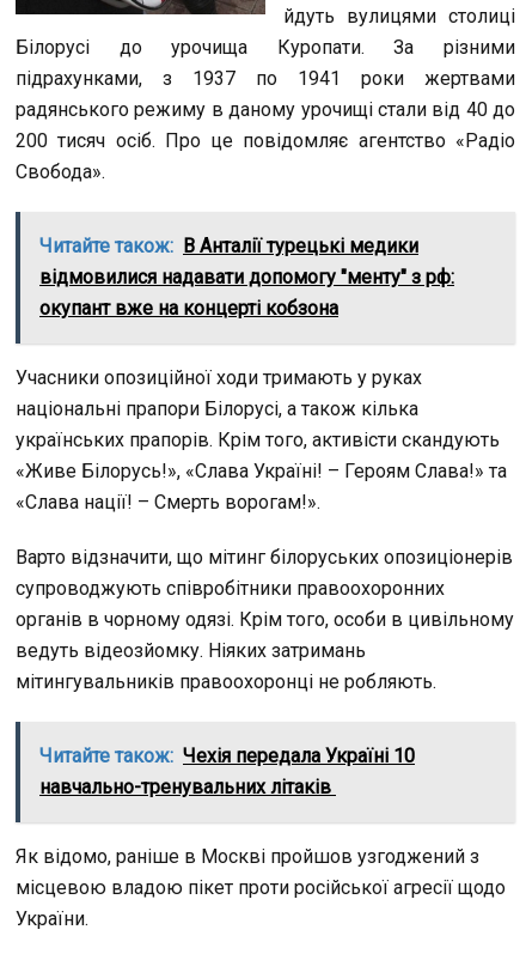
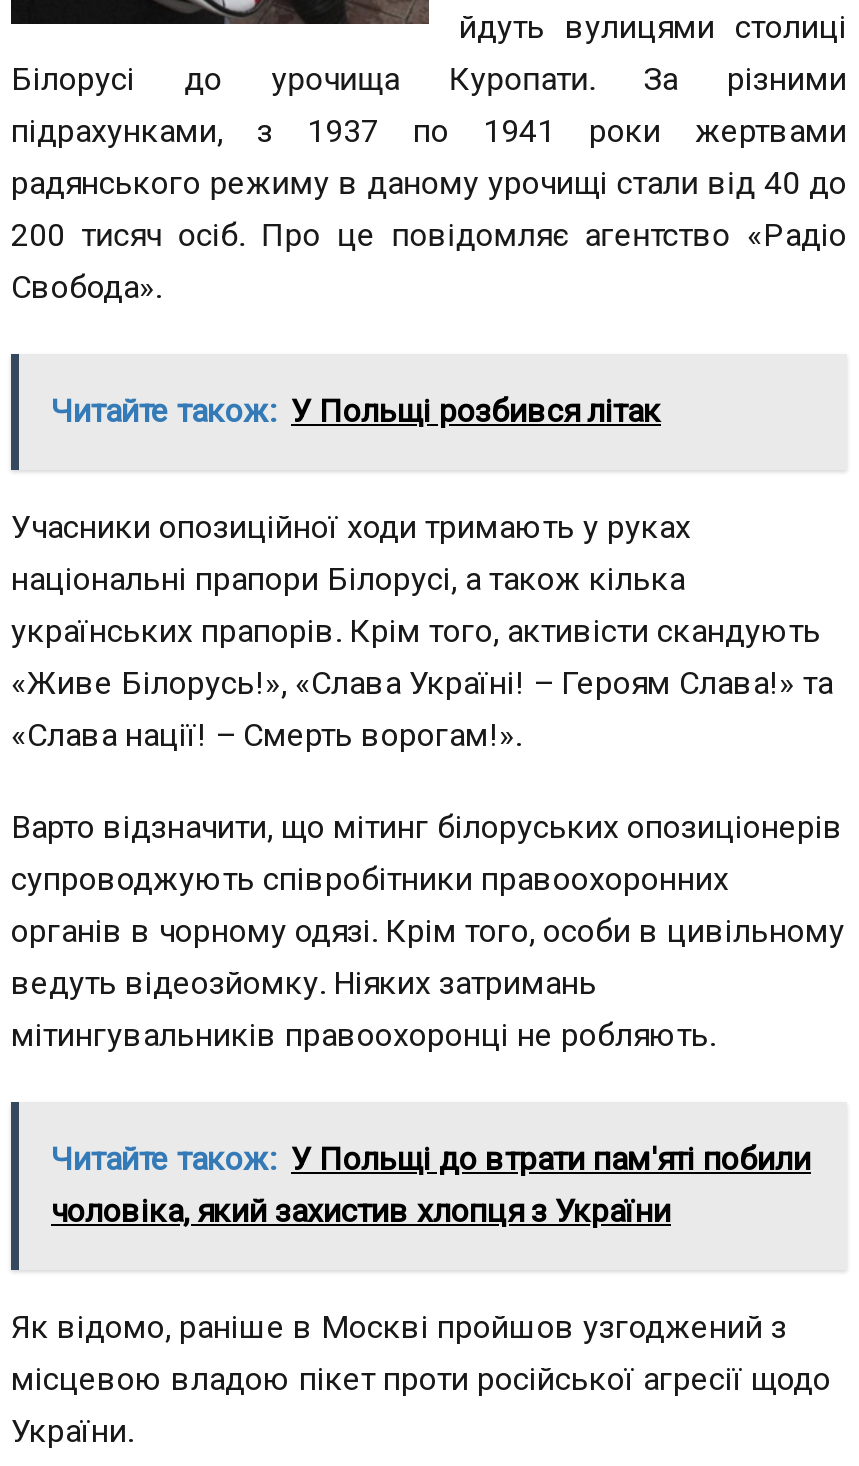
- Читайте також: В Анталії турецькі медики
- відмовилися надавати допомогу "менту" з рф:
- окупант вже на концерті кобзона
+ Читайте також: У Польщі розбився літак

- Читайте також: Чехія передала Україні 10
- навчально-тренувальних літаків
+ Читайте також: У Польщі до втрати пам'яті побили
+ чоловіка, який захистив хлопця з України
